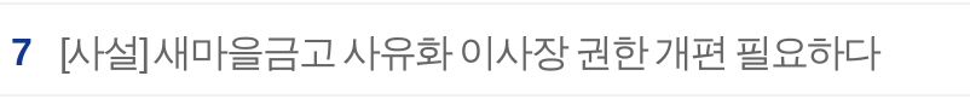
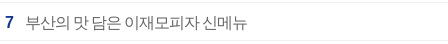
- [사설] 새마을금고 사유화 이사장 권한 개편 필요하다
+ 부산의 맛 담은 이재모피자 신메뉴
